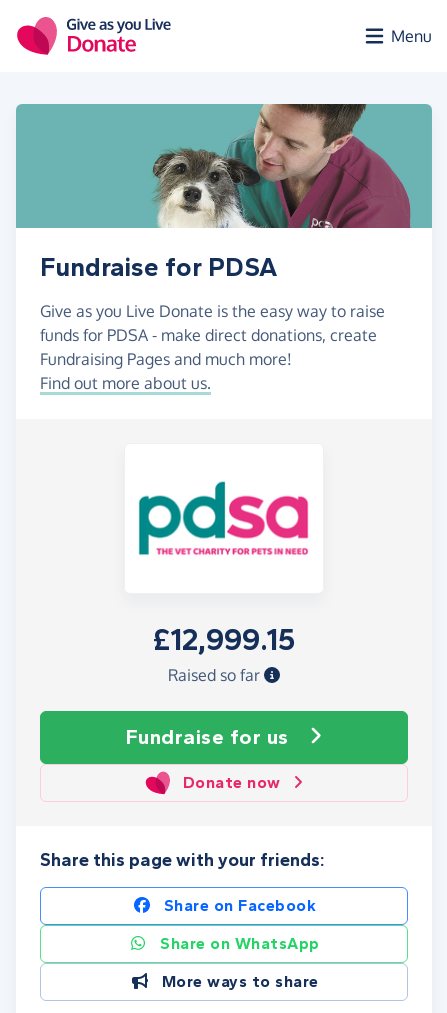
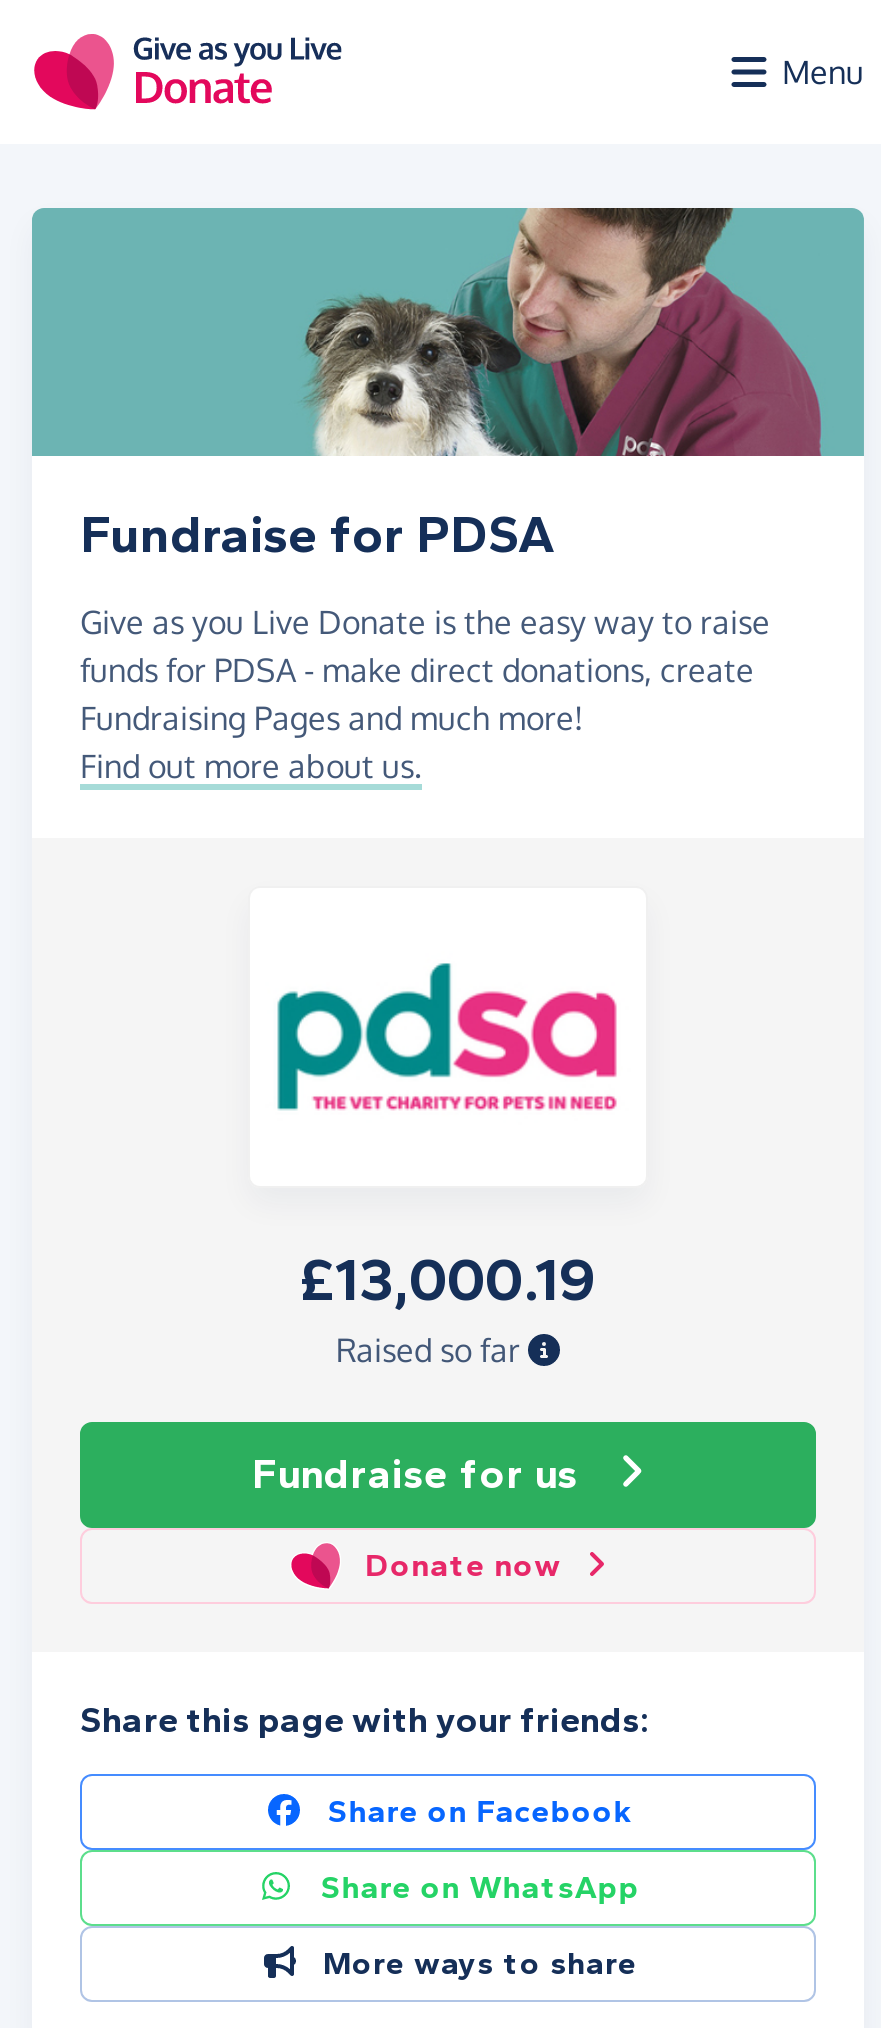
- £12,999.15
+ £13,000.19
